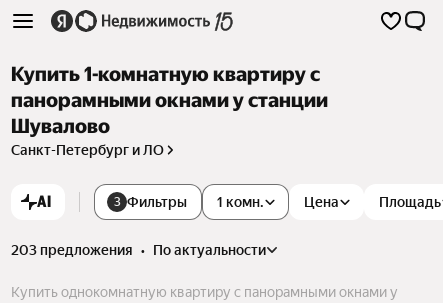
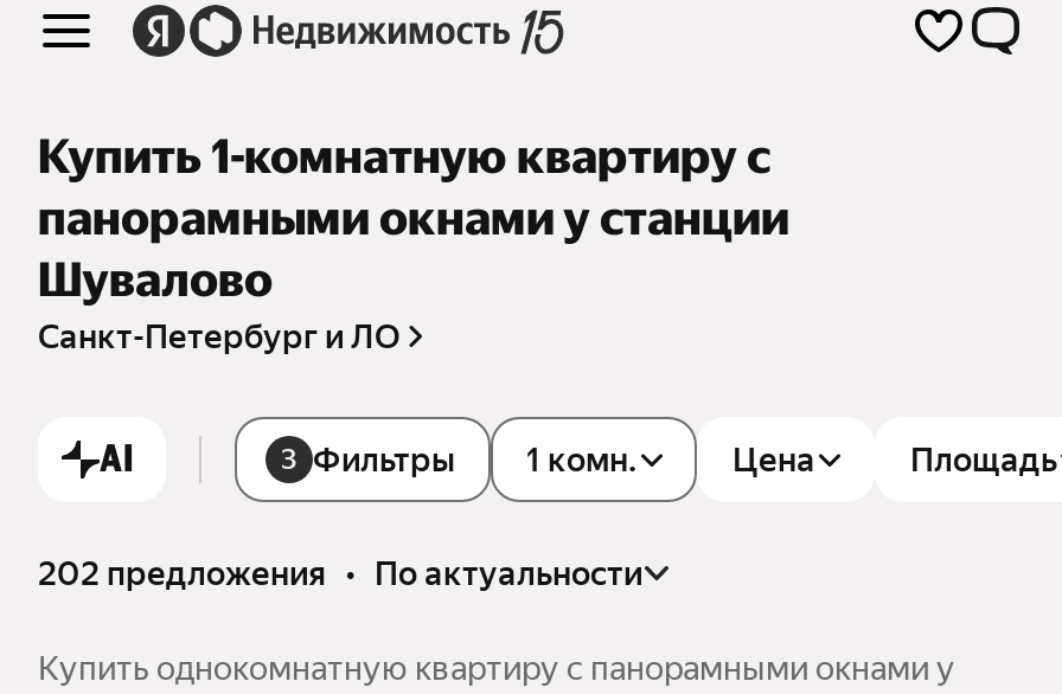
- 203 предложения • по актуальности
+ 202 предложения • по актуальности
